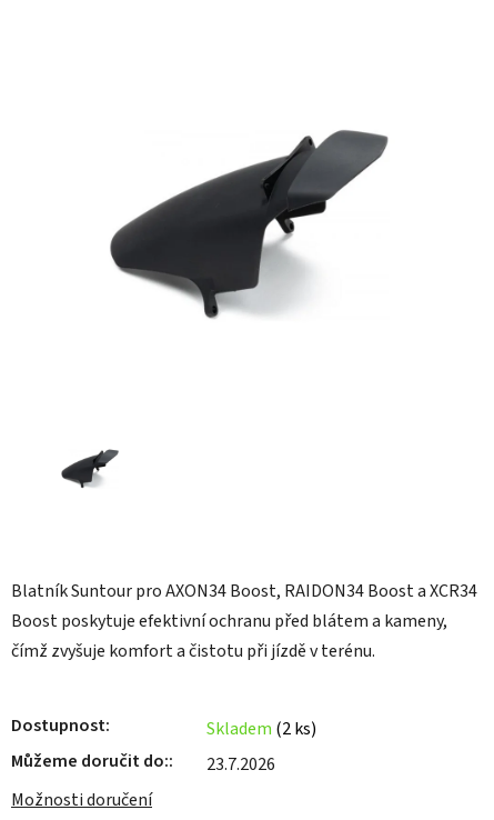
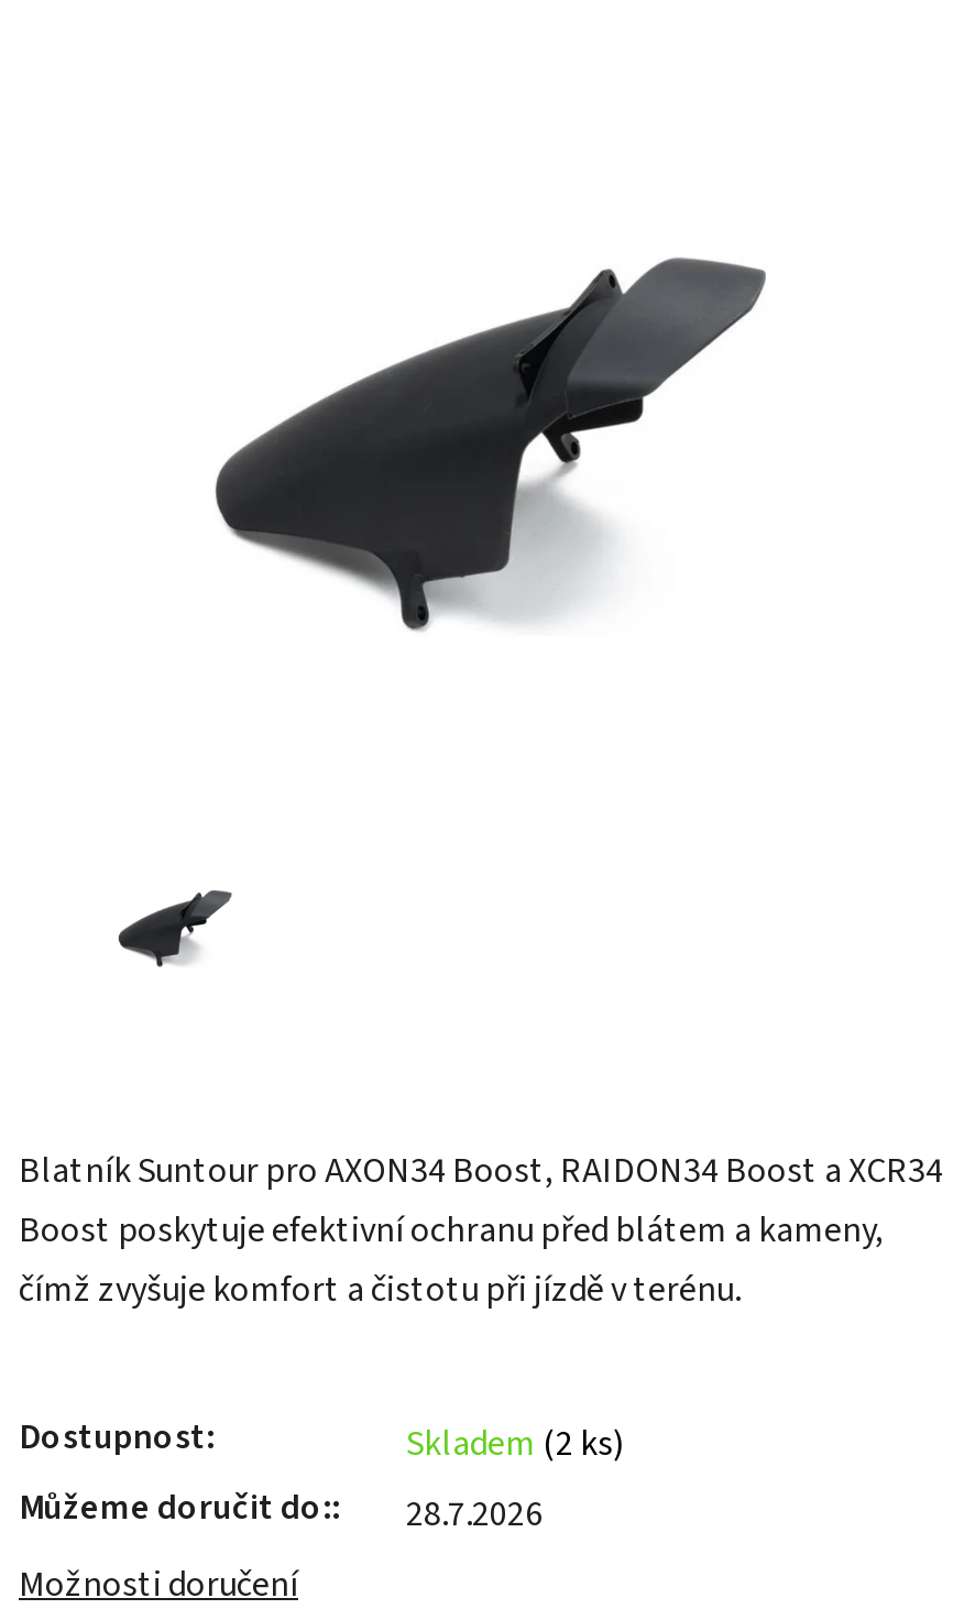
- Můžeme doručit do: 23.7.2026
+ Můžeme doručit do: 28.7.2026
